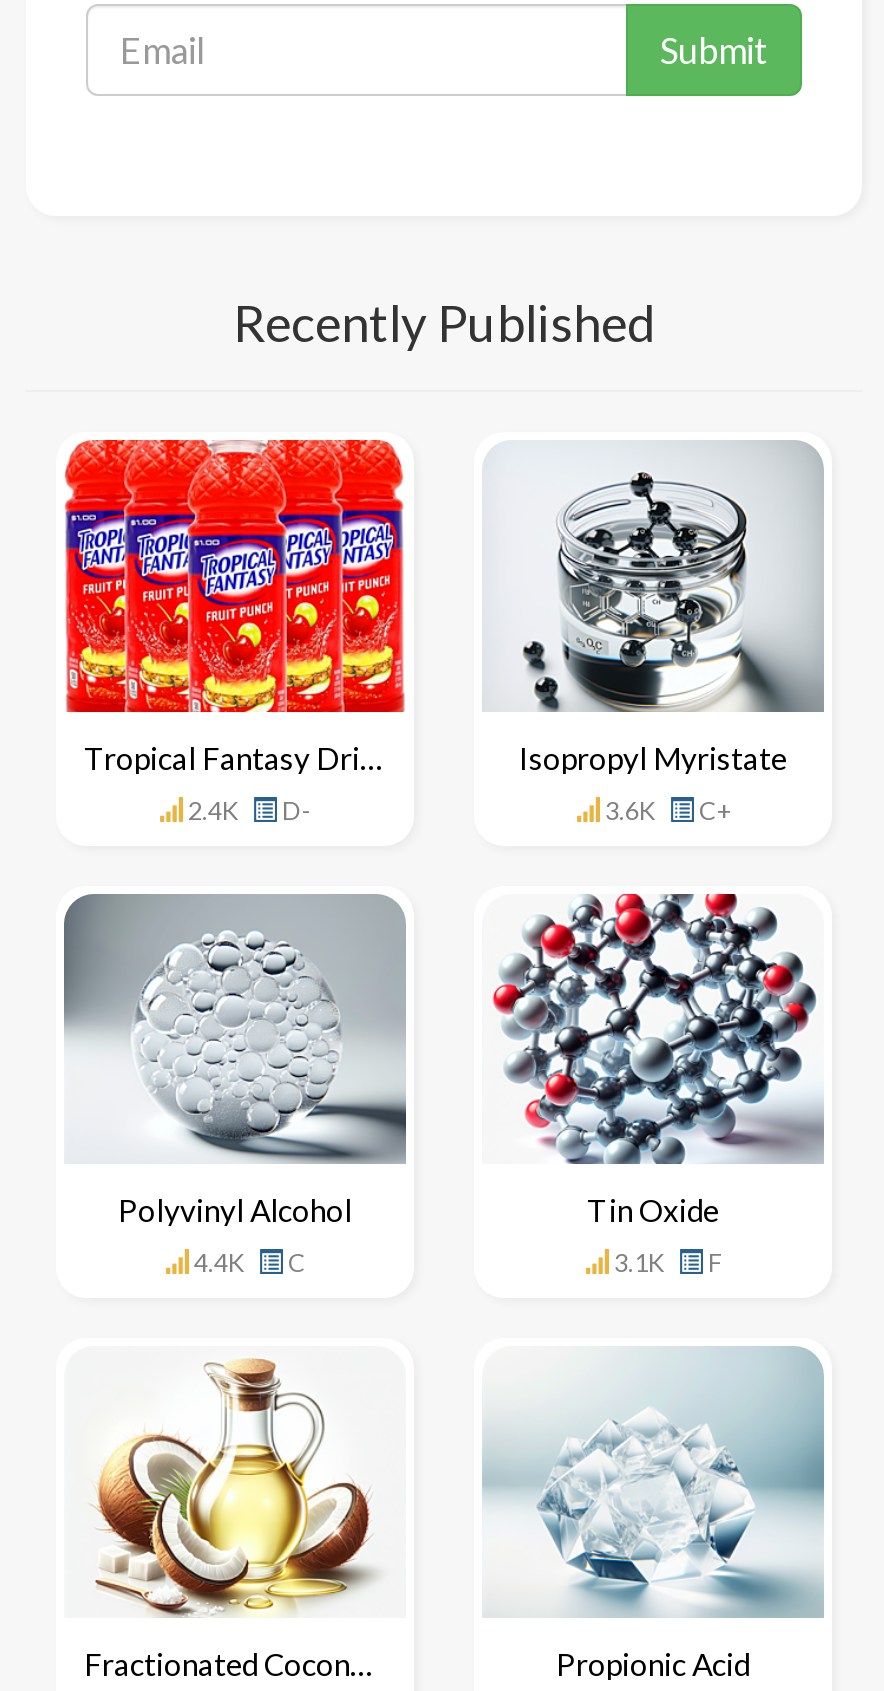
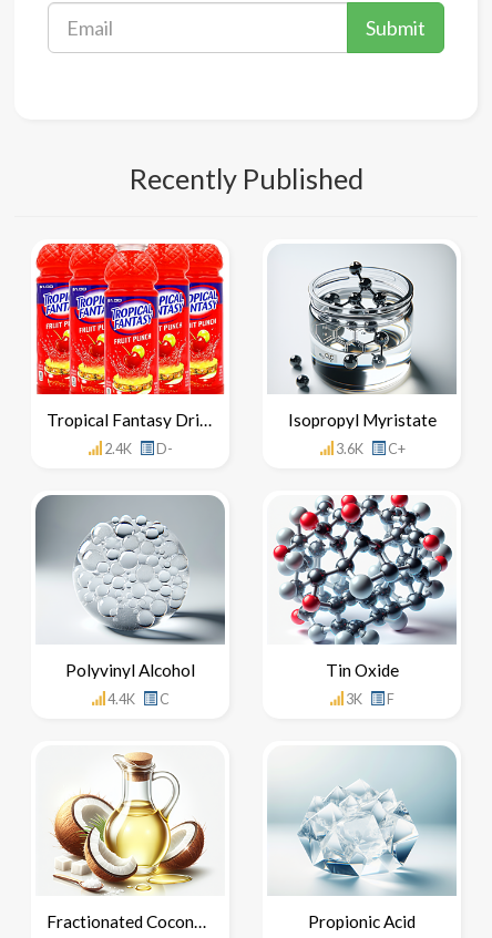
- 3.1K F
+ 3K F
